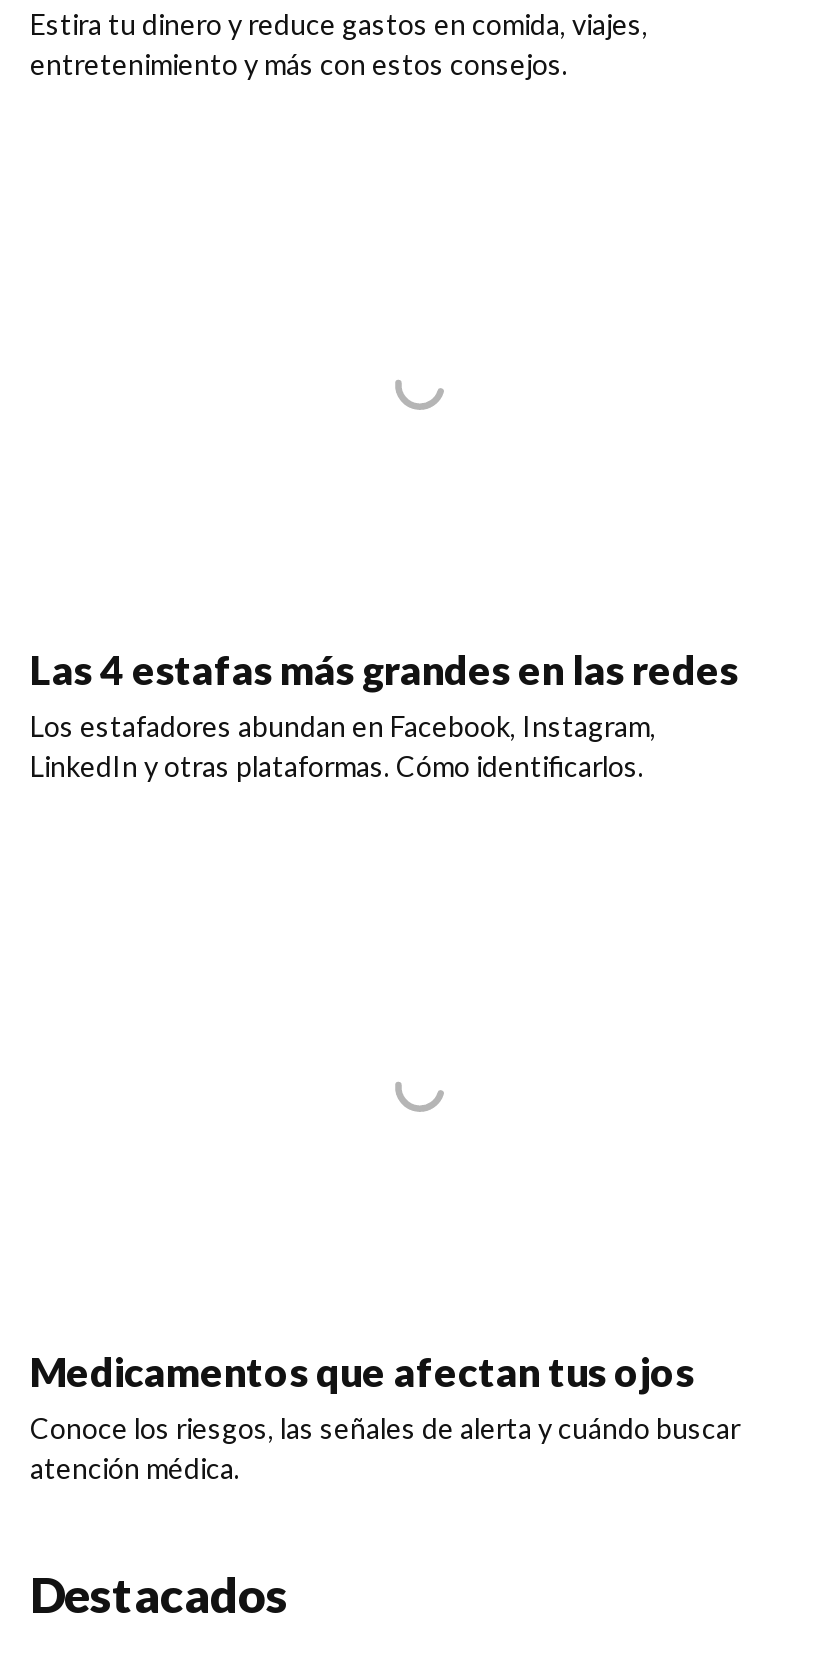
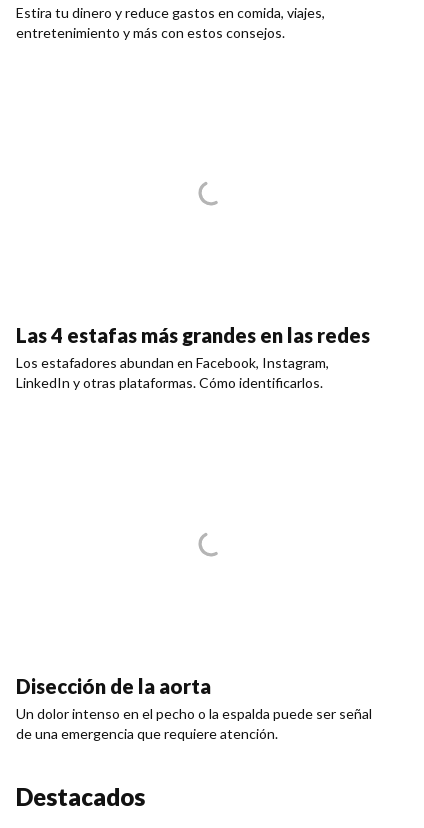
- Medicamentos que afectan tus ojos
- Conoce los riesgos, las señales de alerta y cuándo buscar
- atención médica.
+ Disección de la aorta
+ Un dolor intenso en el pecho o la espalda puede ser señal
+ de una emergencia que requiere atención.
